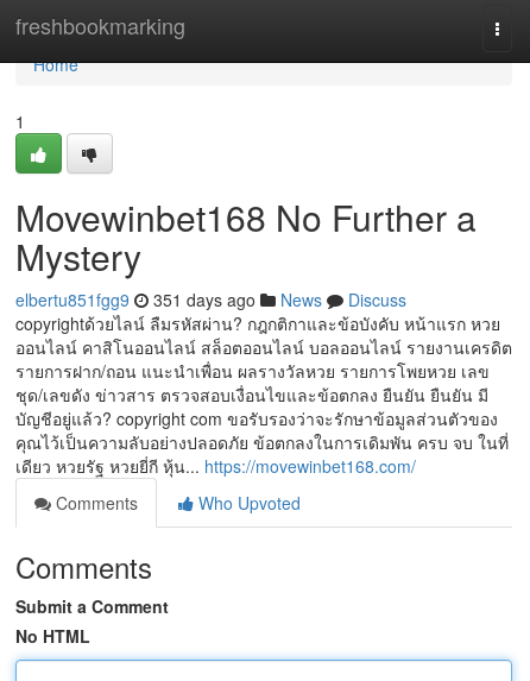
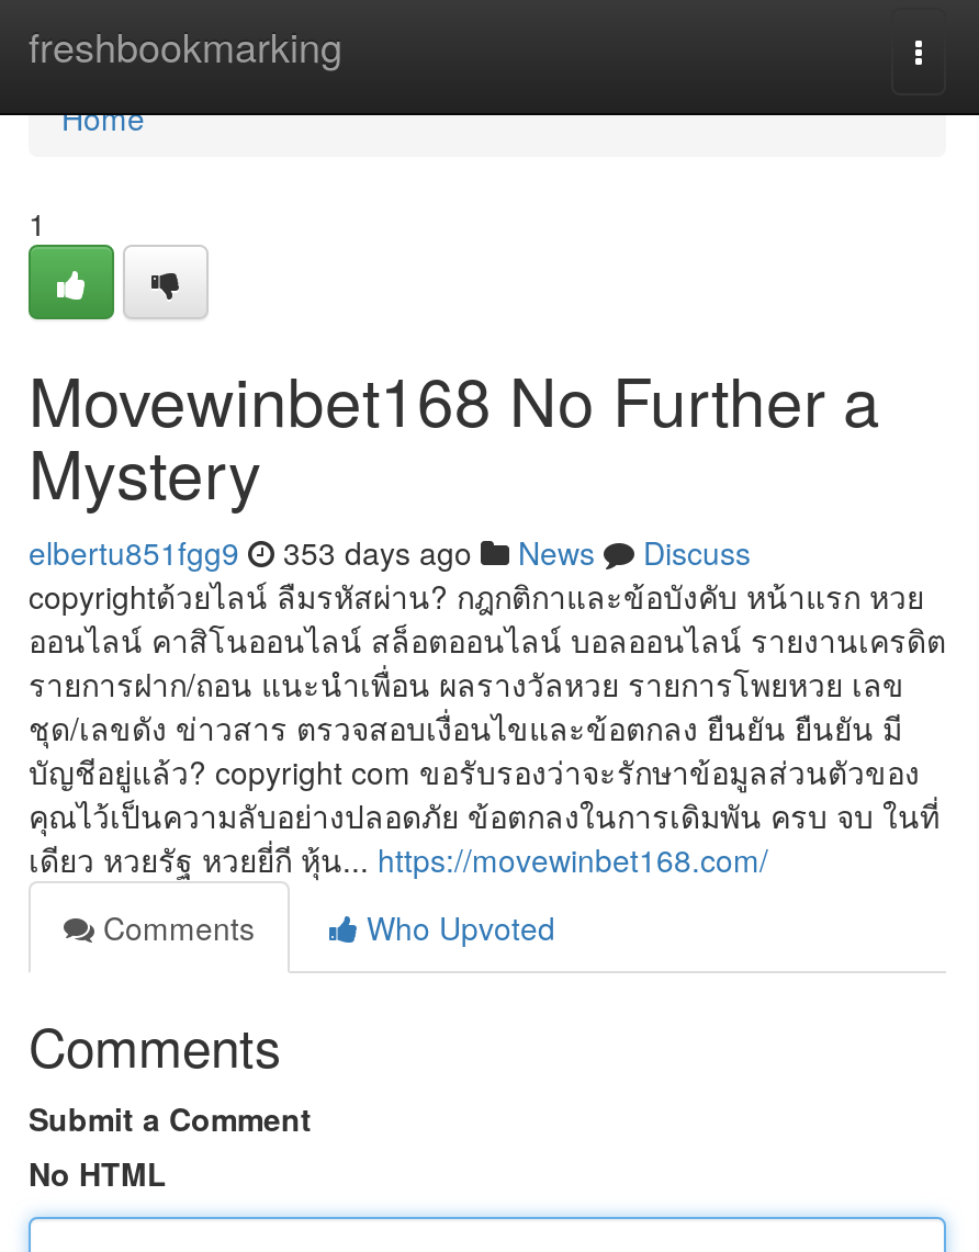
- elbertu851fgg9 351 days ago News Discuss
+ elbertu851fgg9 353 days ago News Discuss
